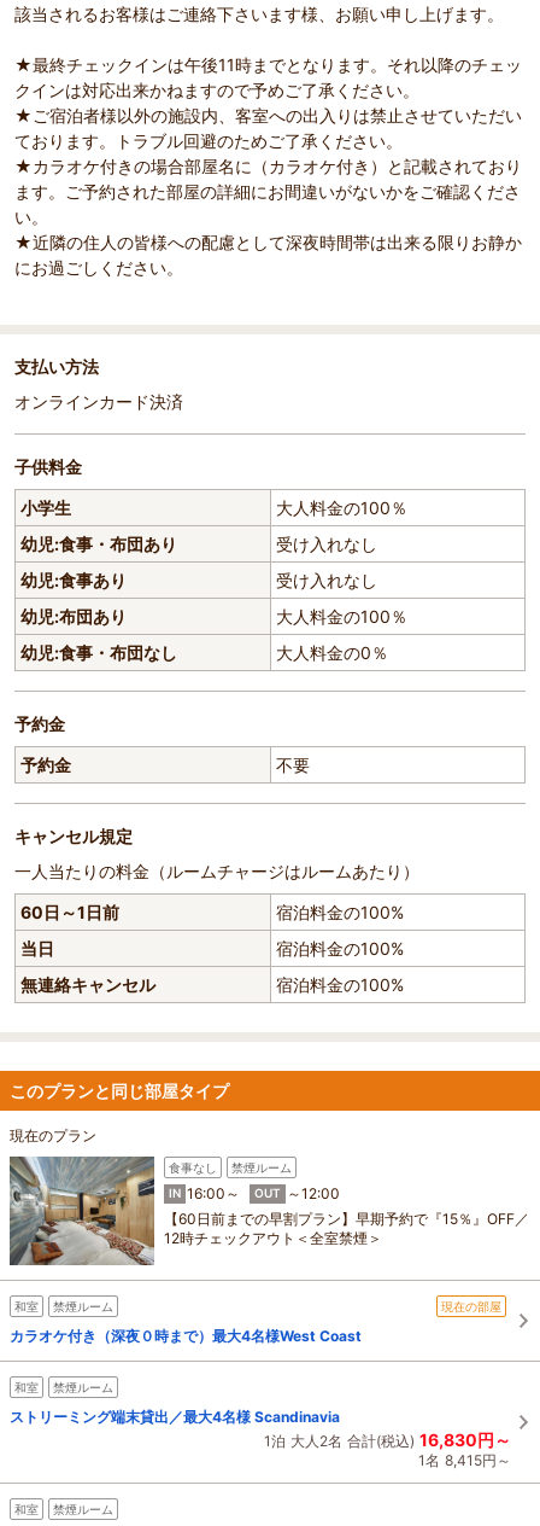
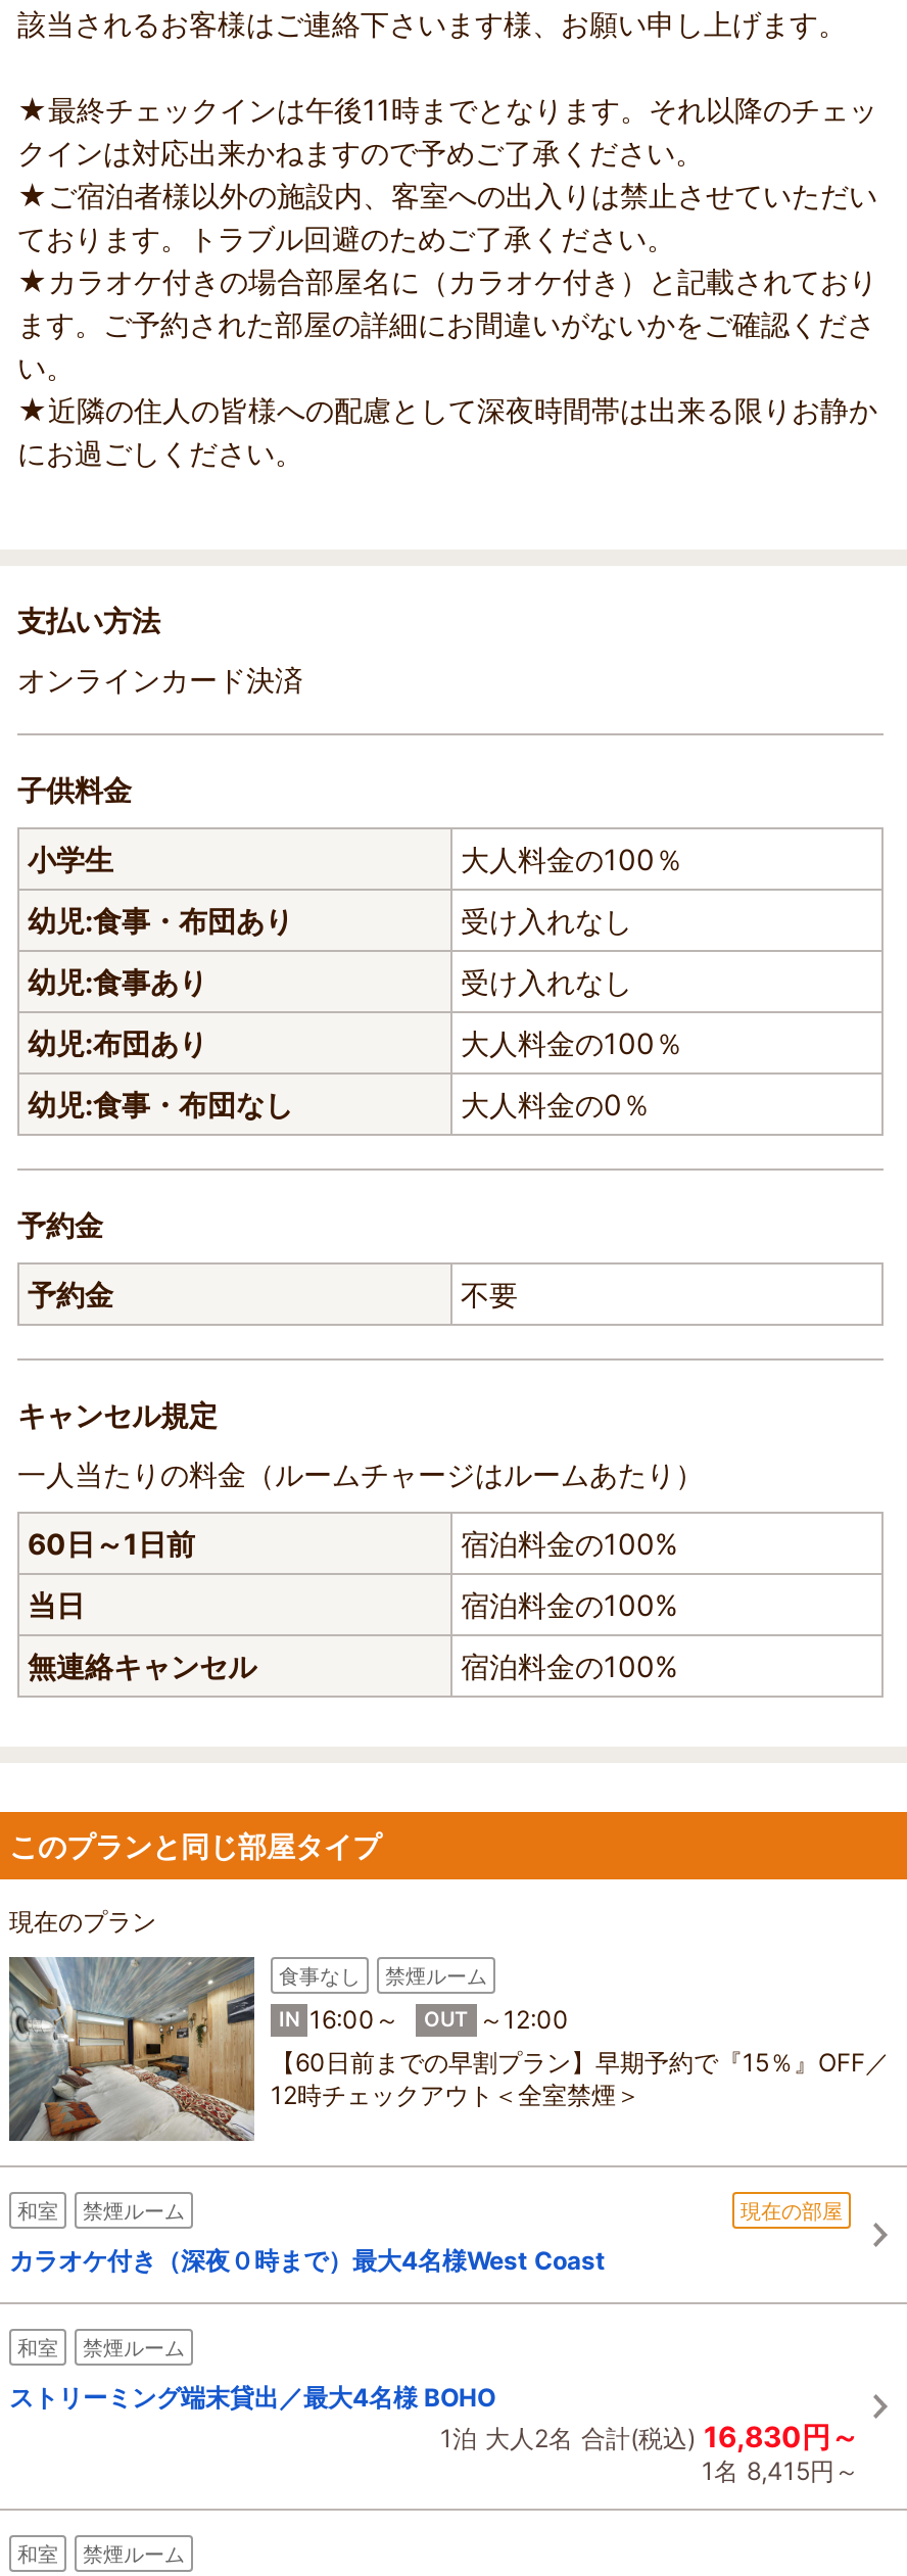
- ストリーミング端末貸出／最大4名様 Scandinavia
+ ストリーミング端末貸出／最大4名様 BOHO
